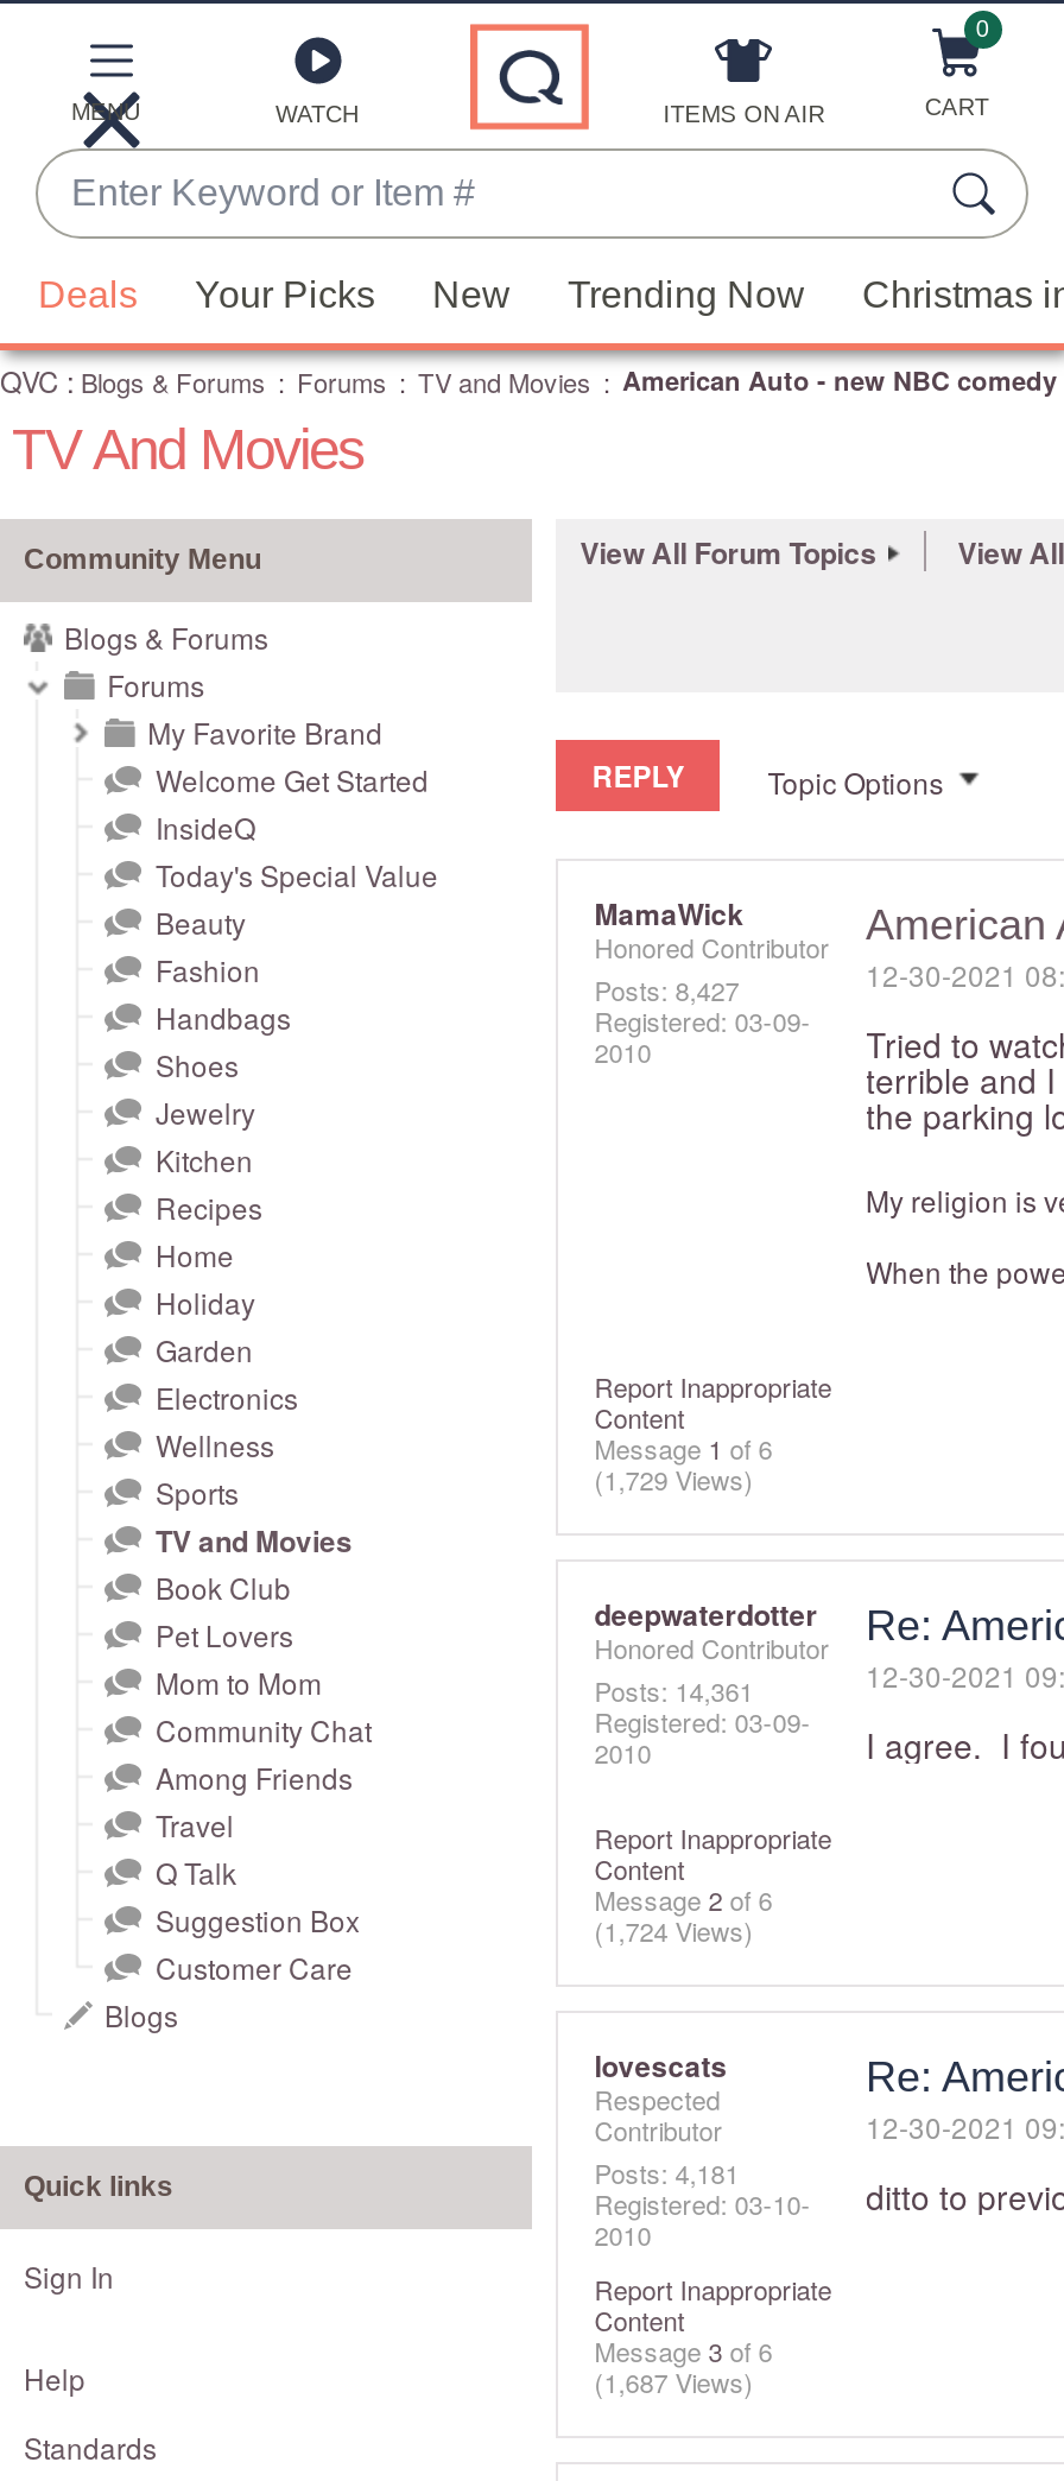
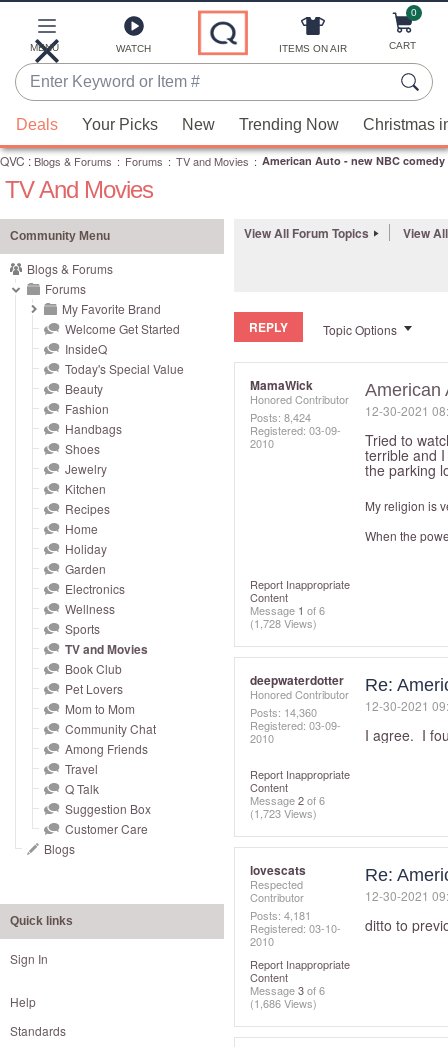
- Posts: 8,427
+ Posts: 8,424

- (1,729 Views)
+ (1,728 Views)

- Posts: 14,361
+ Posts: 14,360

- (1,724 Views)
+ (1,723 Views)

- (1,687 Views)
+ (1,686 Views)
